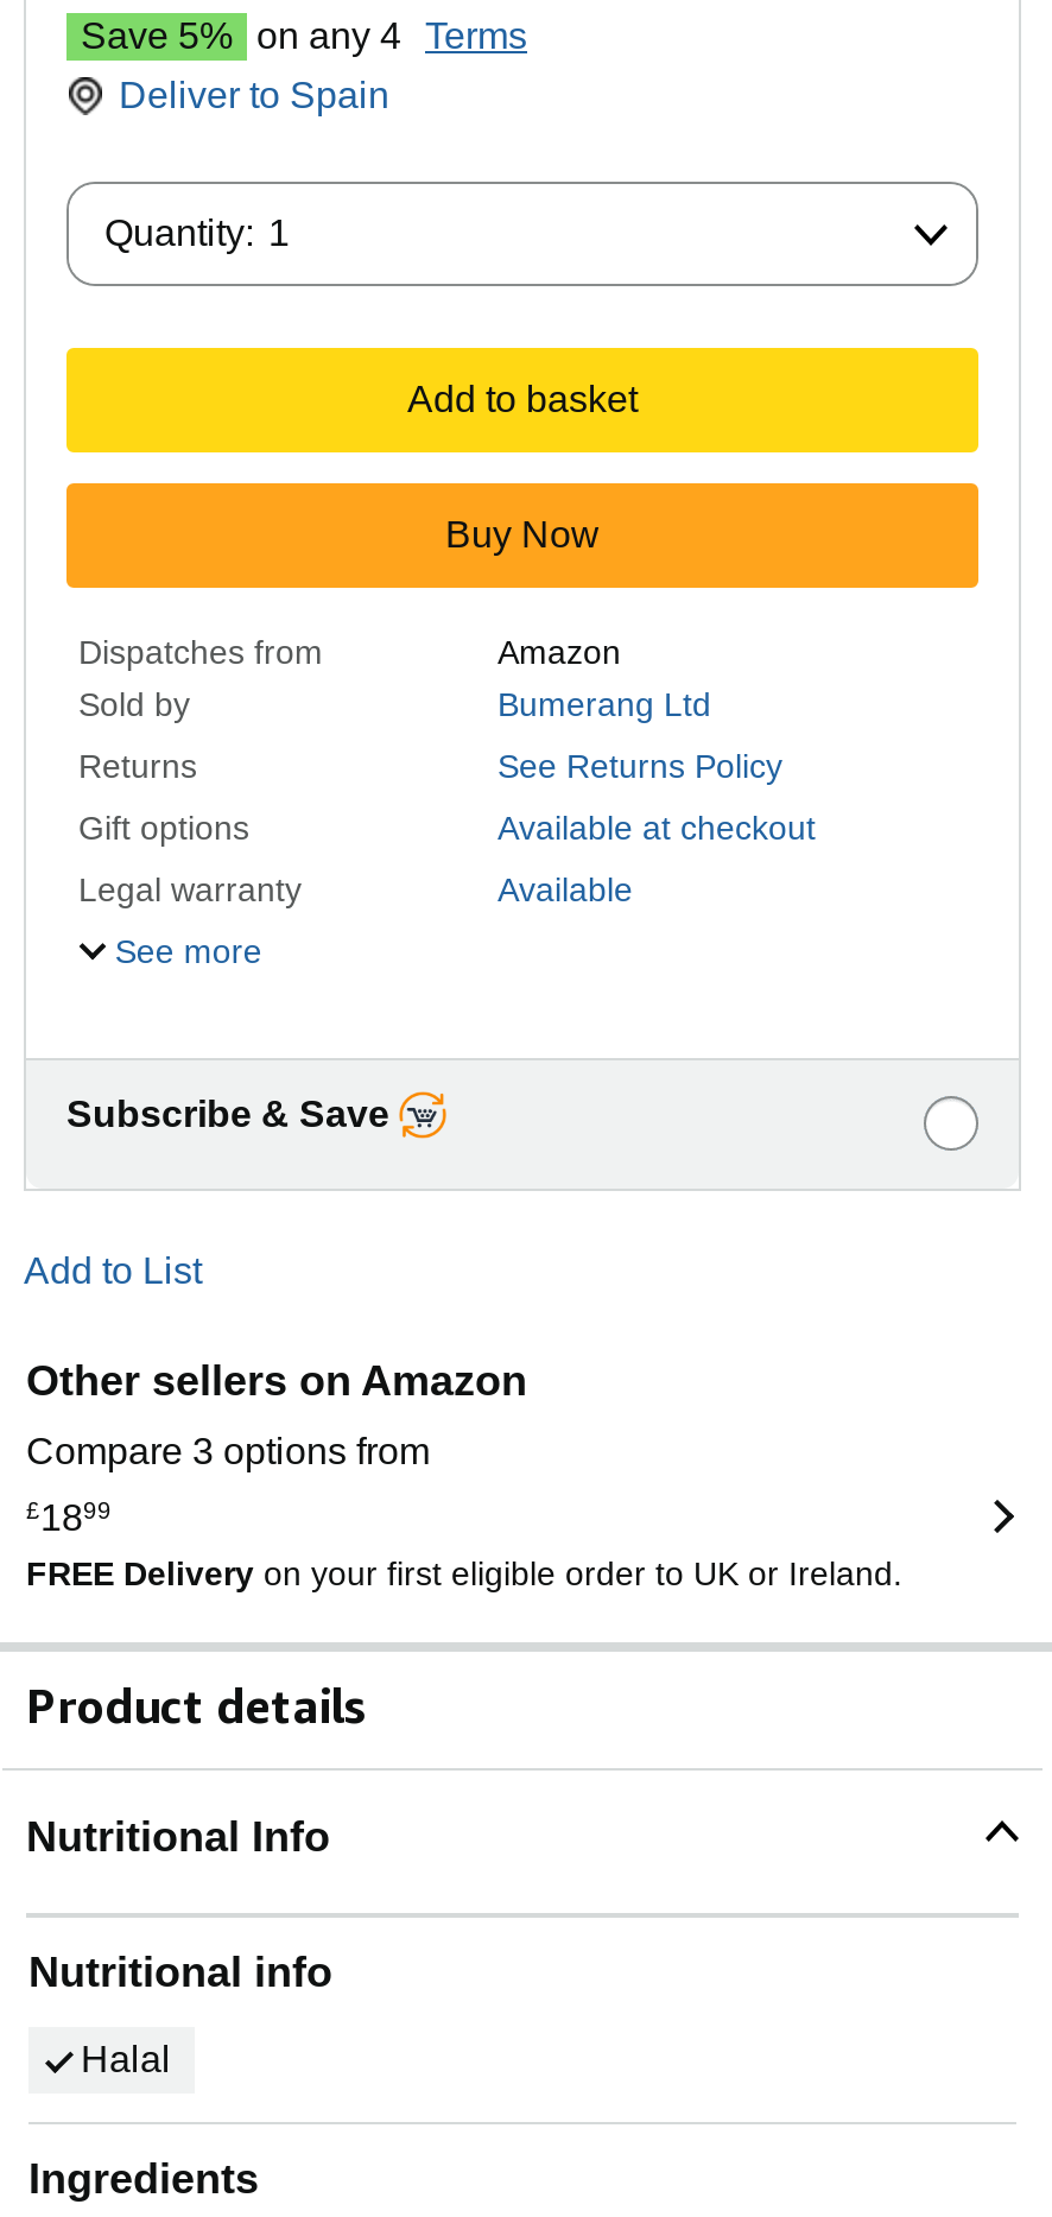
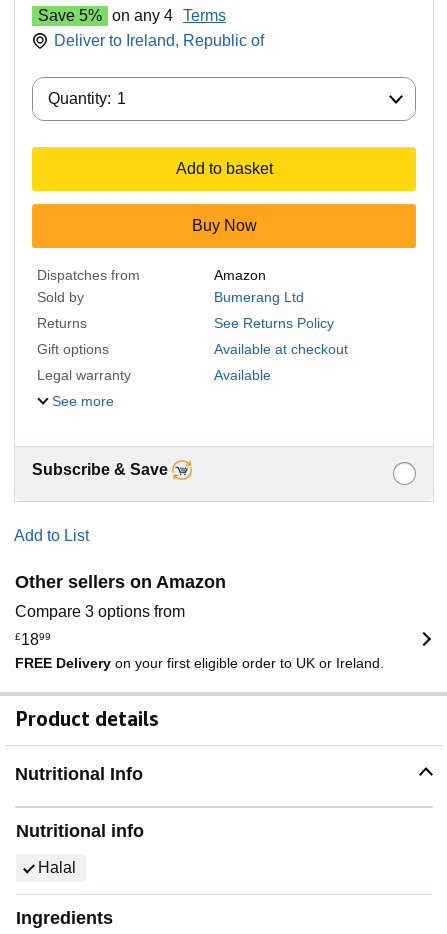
- Deliver to Spain
+ Deliver to Ireland, Republic of
